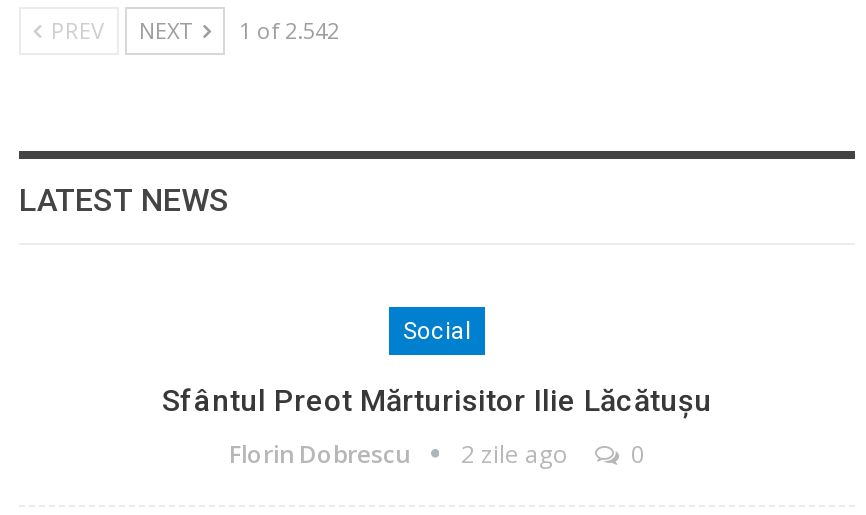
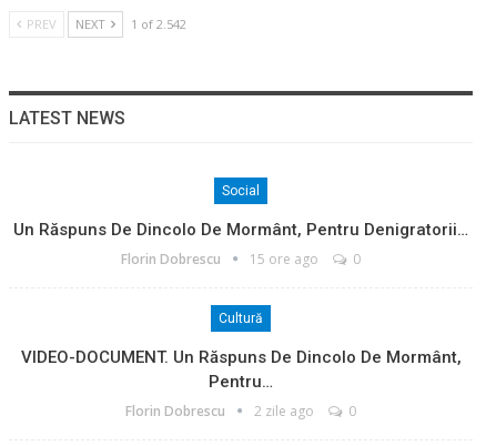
- Sfântul Preot Mărturisitor Ilie Lăcătușu
+ Un Răspuns De Dincolo De Mormânt, Pentru Denigratorii…
+ Florin Dobrescu
+ 15 ore ago
+ 0
+ Cultură
+ VIDEO-DOCUMENT. Un Răspuns De Dincolo De Mormânt,
+ Pentru…
